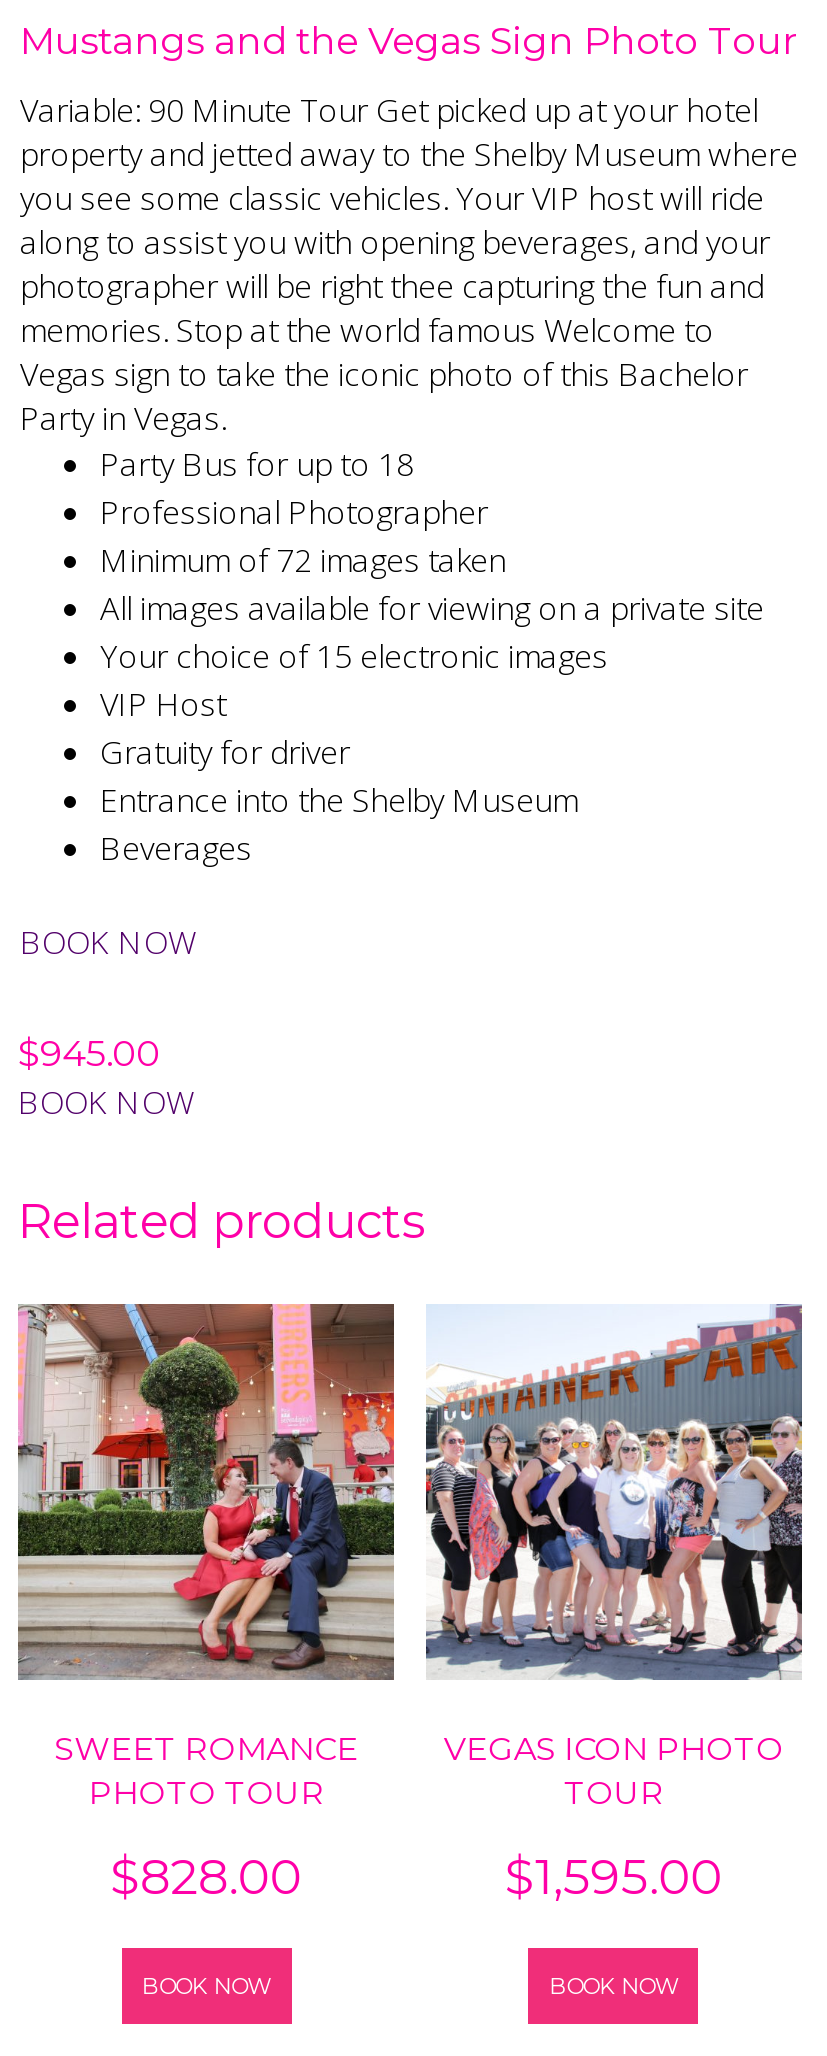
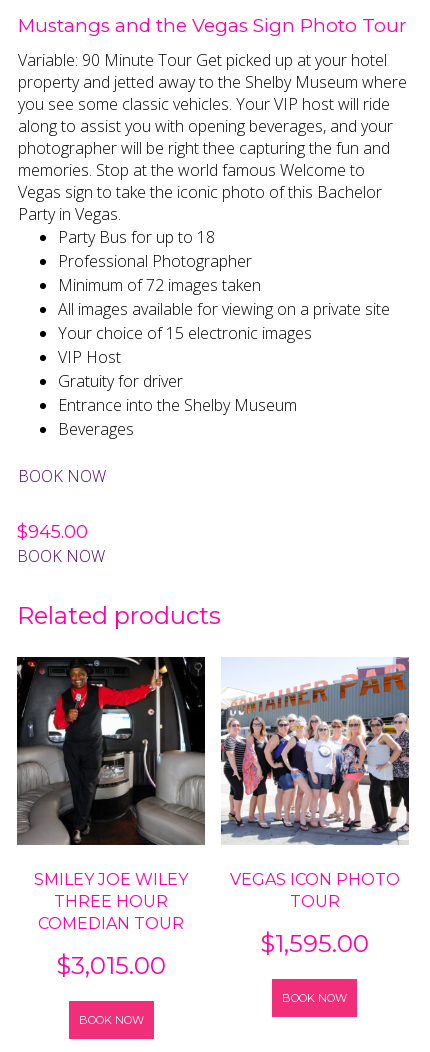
- [image]
- SWEET ROMANCE
- PHOTO TOUR
+ [image]
+ SMILEY JOE WILEY
+ THREE HOUR
+ COMEDIAN TOUR

- $828.00
+ $3,015.00
